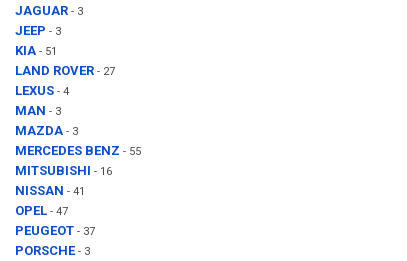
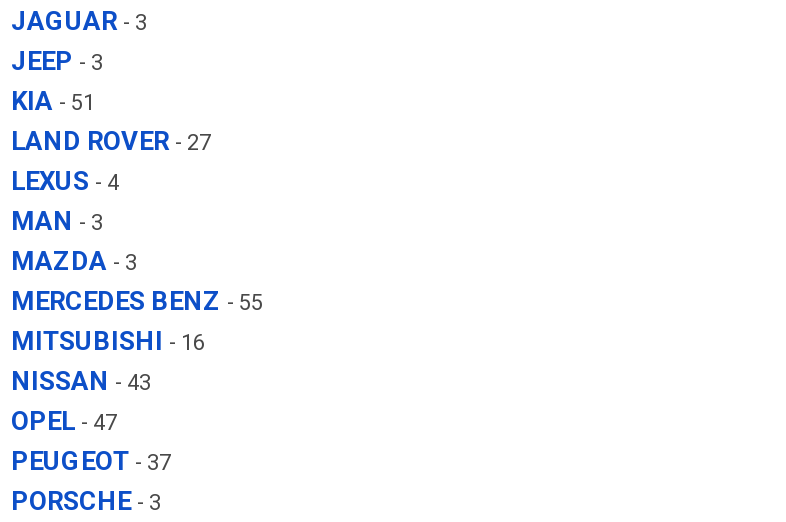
- NISSAN - 41
+ NISSAN - 43
